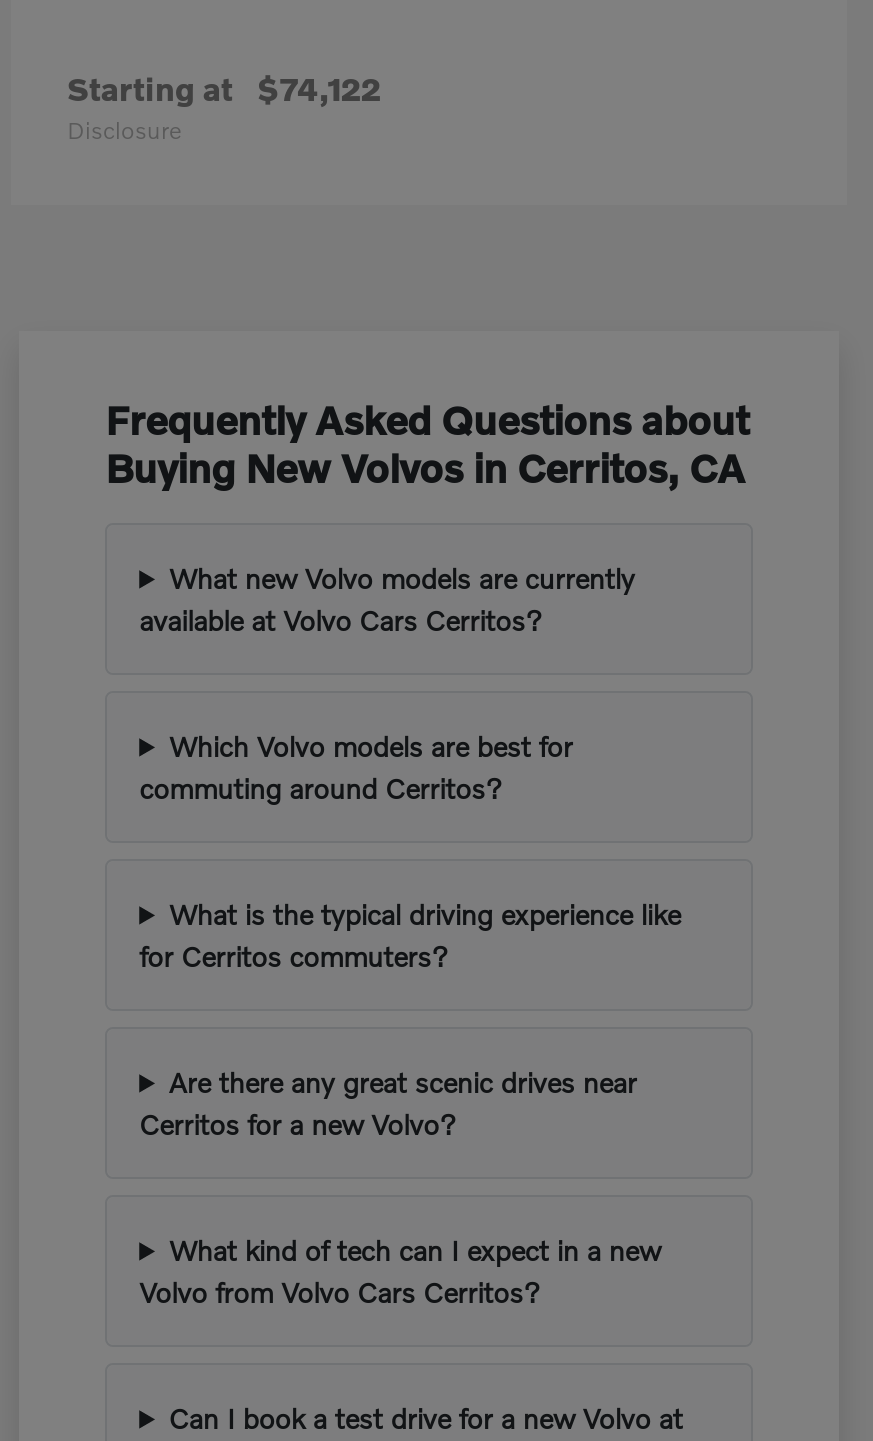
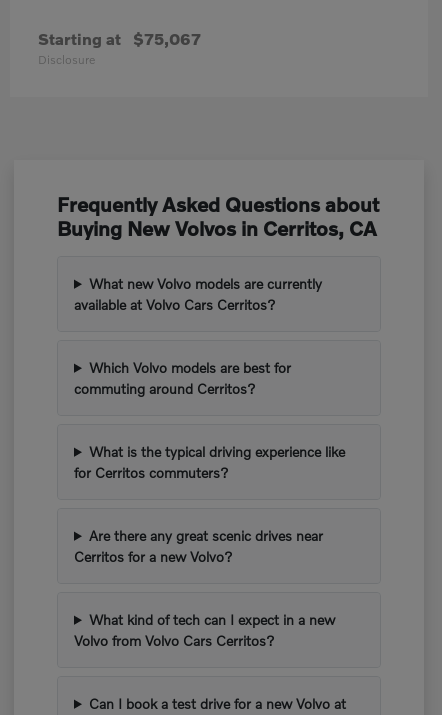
- Starting at $74,122
+ Starting at $75,067
